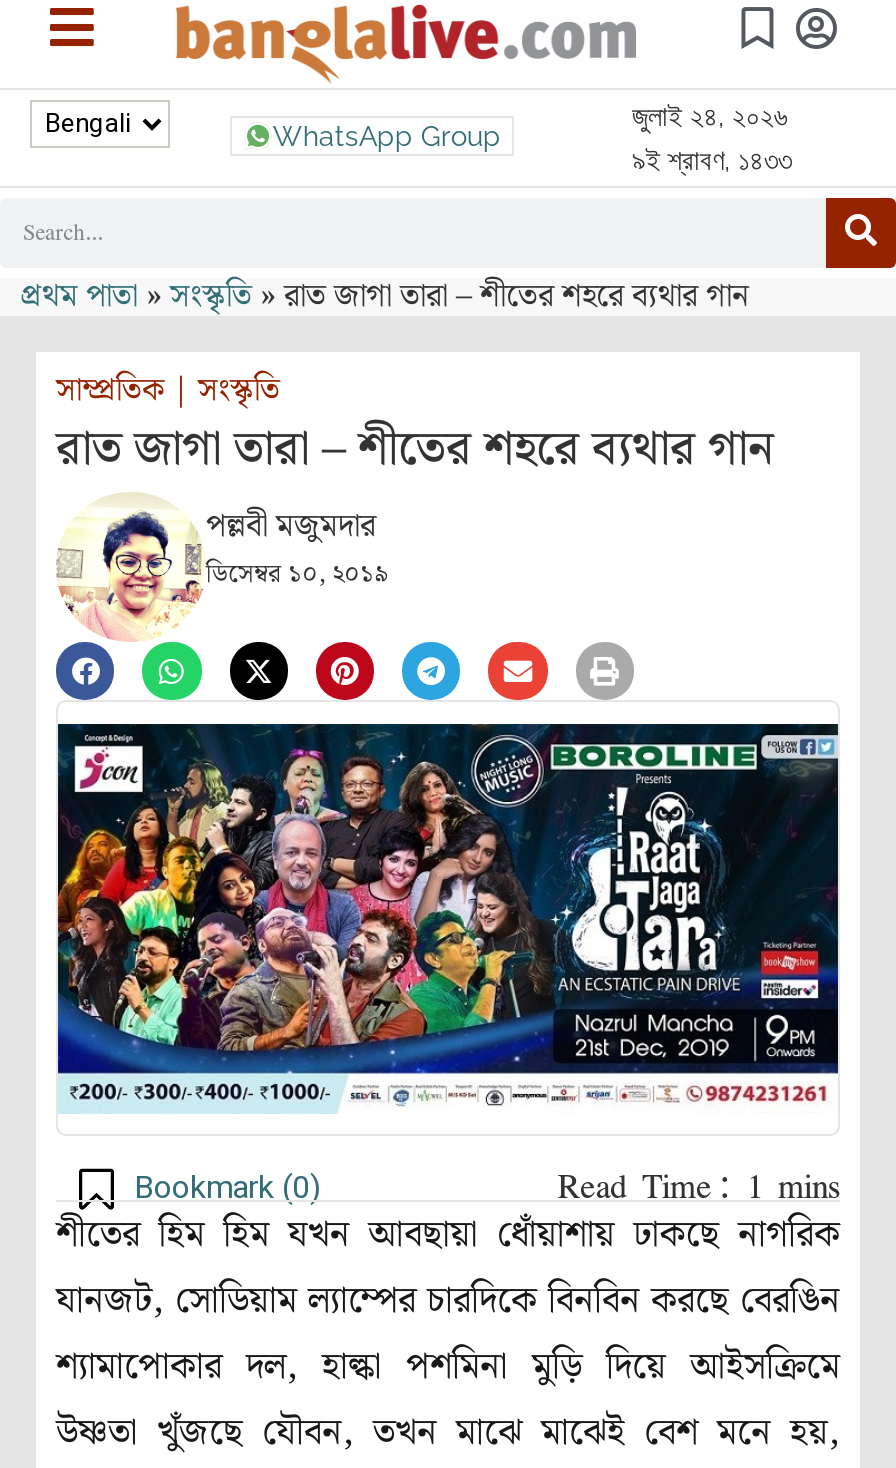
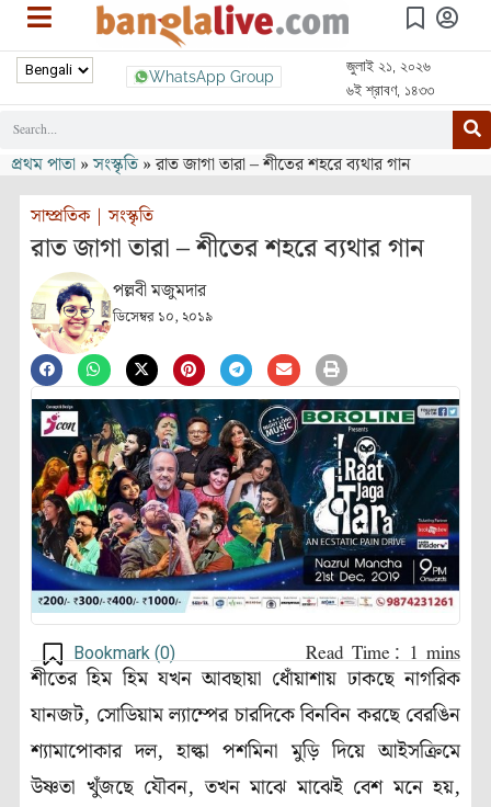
- জুলাই ২৪, ২০২৬
+ জুলাই ২১, ২০২৬

- ৯ই শ্রাবণ, ১৪৩৩
+ ৬ই শ্রাবণ, ১৪৩৩
